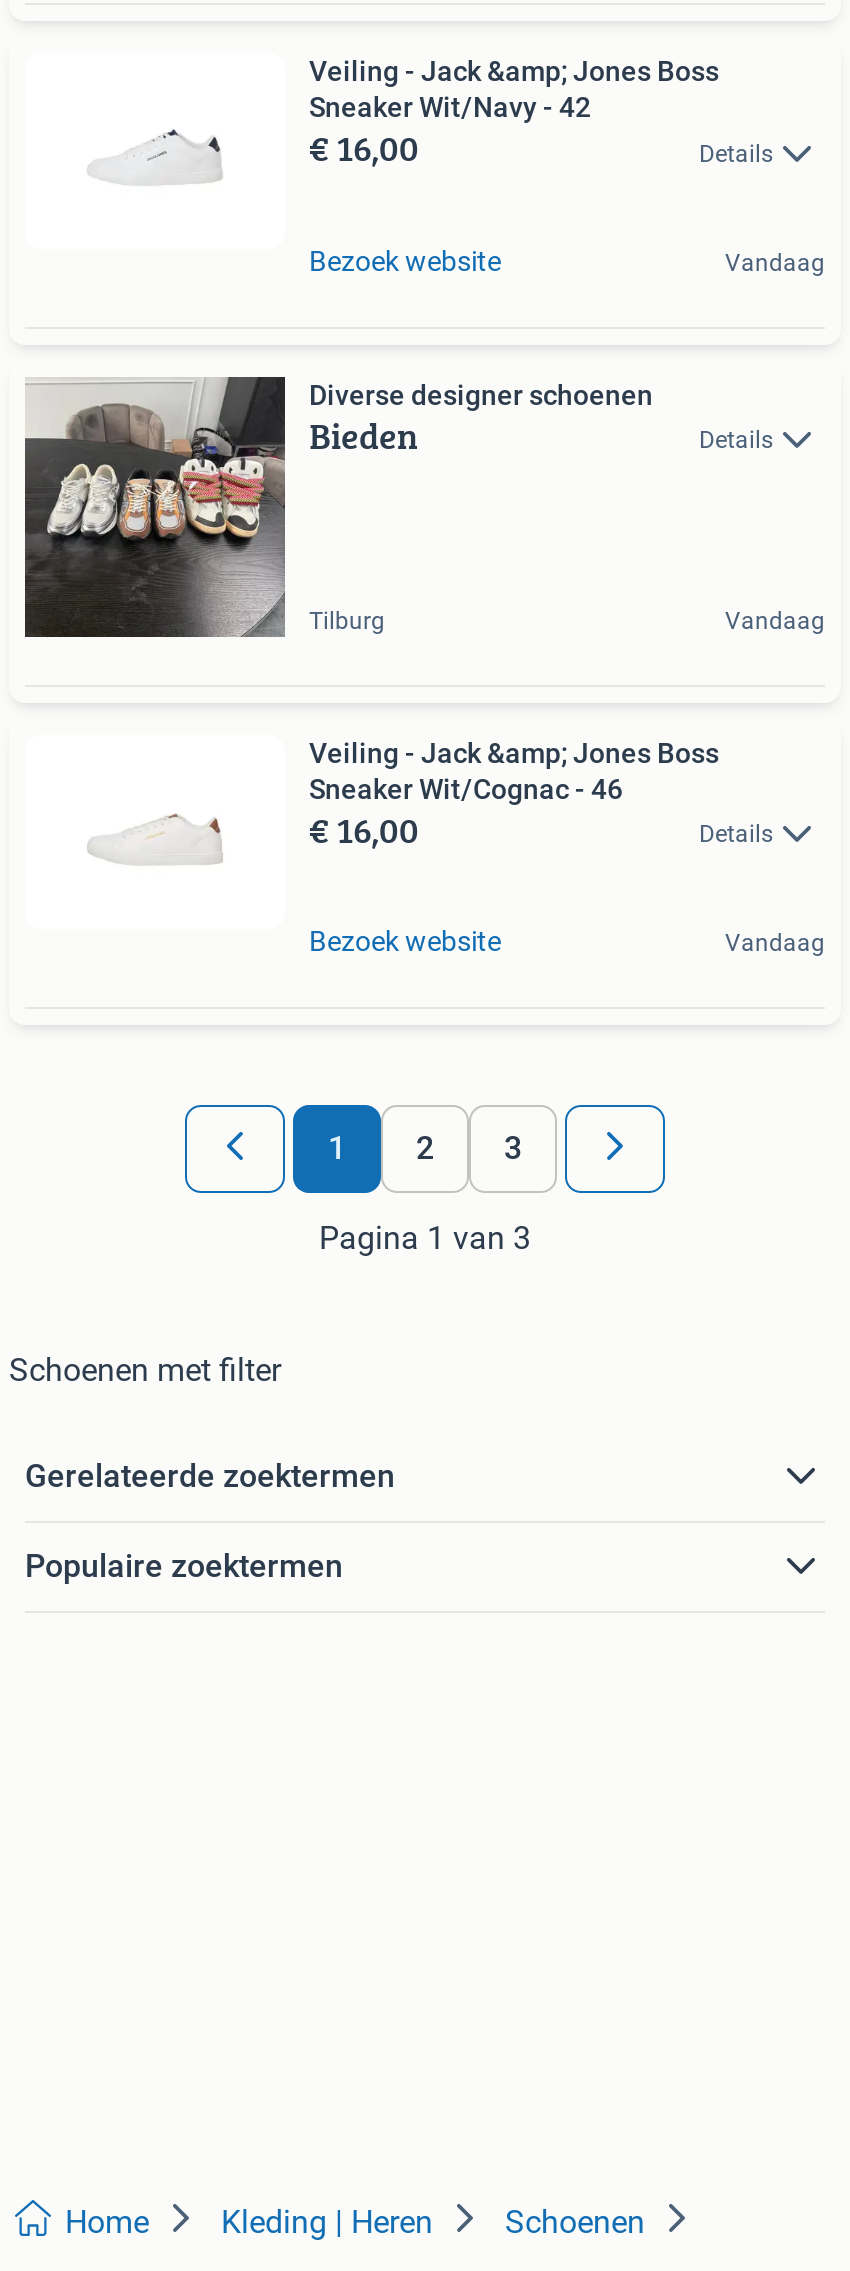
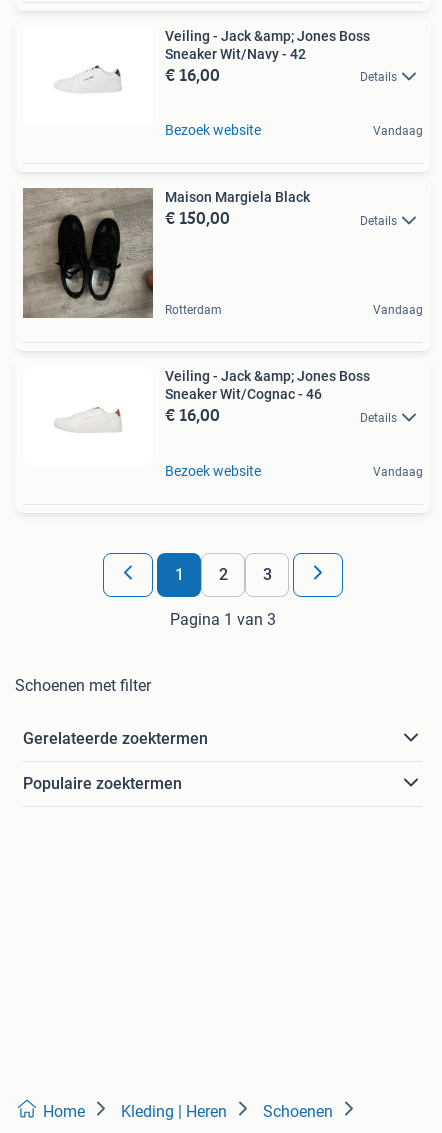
- [image]
- Diverse designer schoenen
- Bieden
+ [image]
+ Maison Margiela Black
+ € 150,00

- Tilburg
+ Rotterdam
